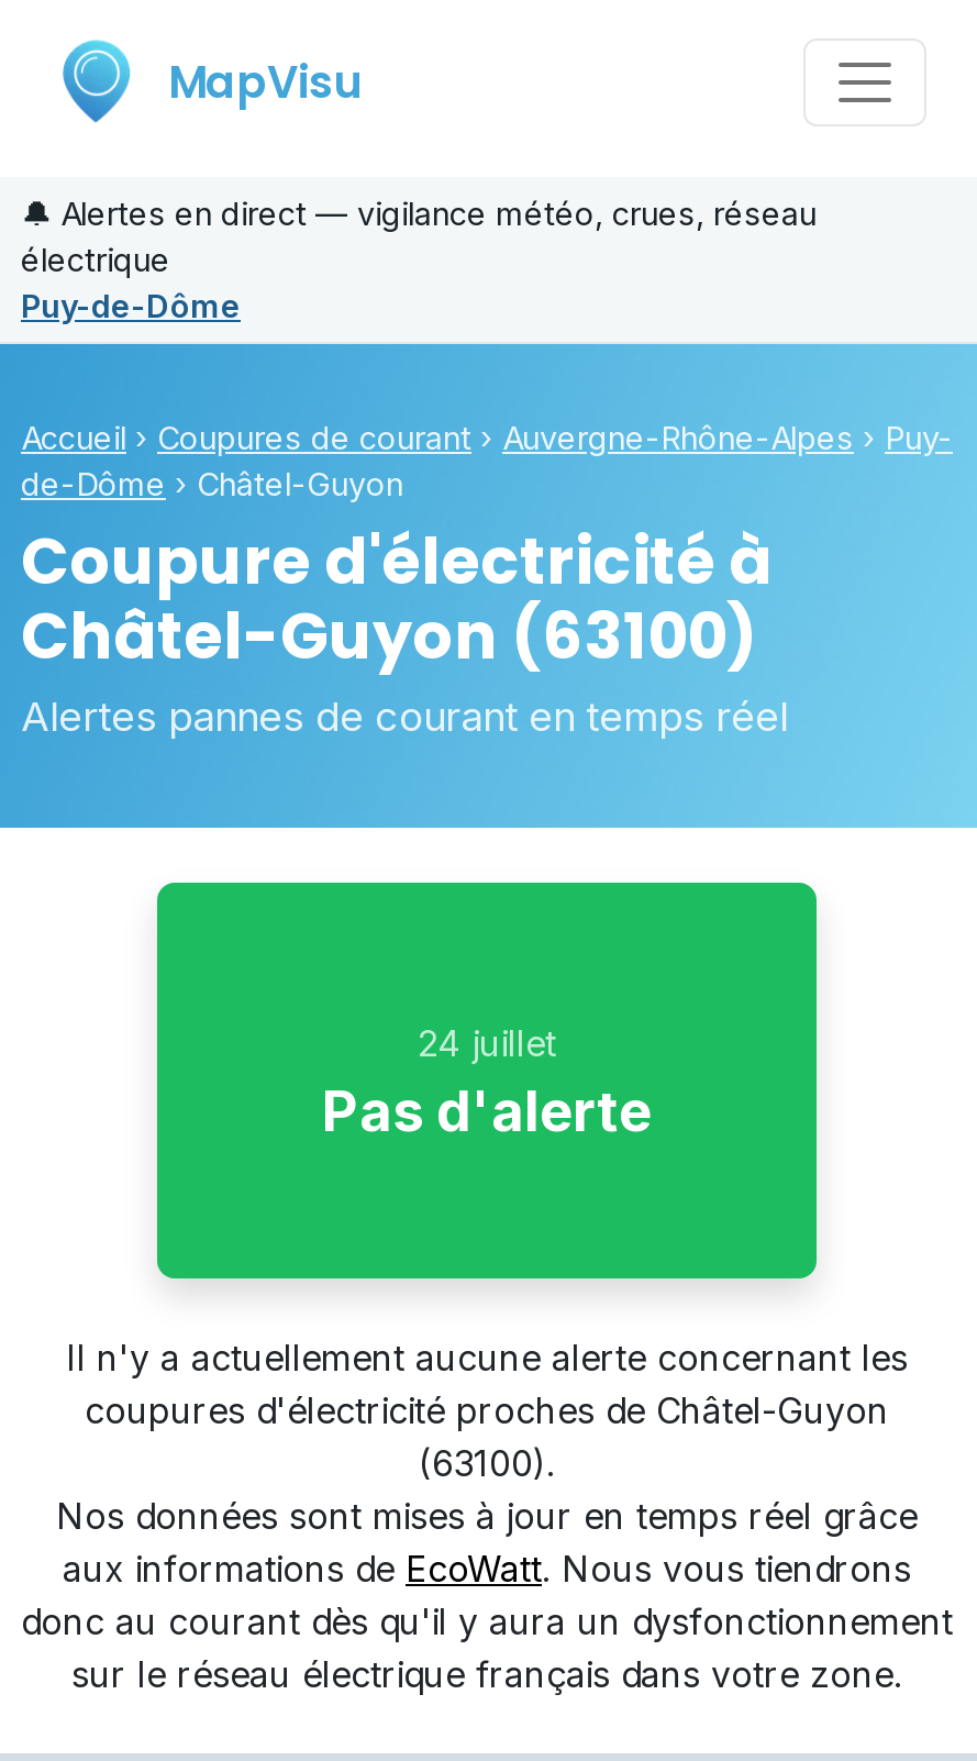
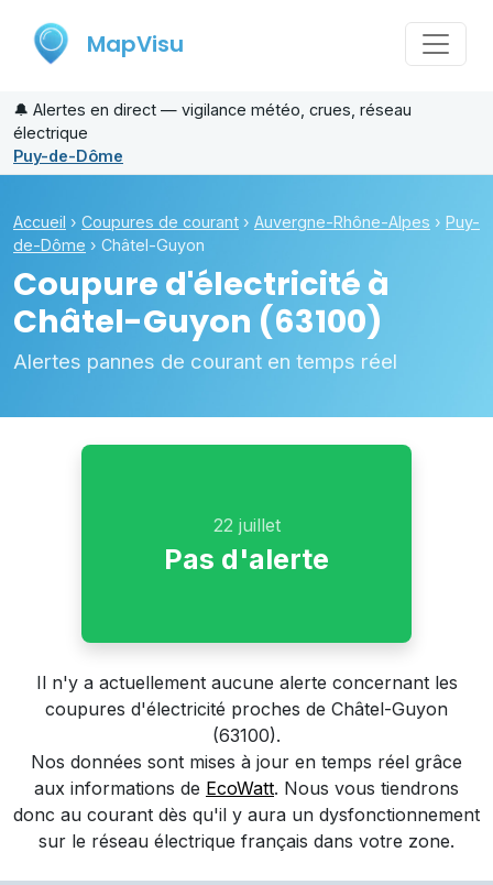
- 24 juillet
+ 22 juillet
